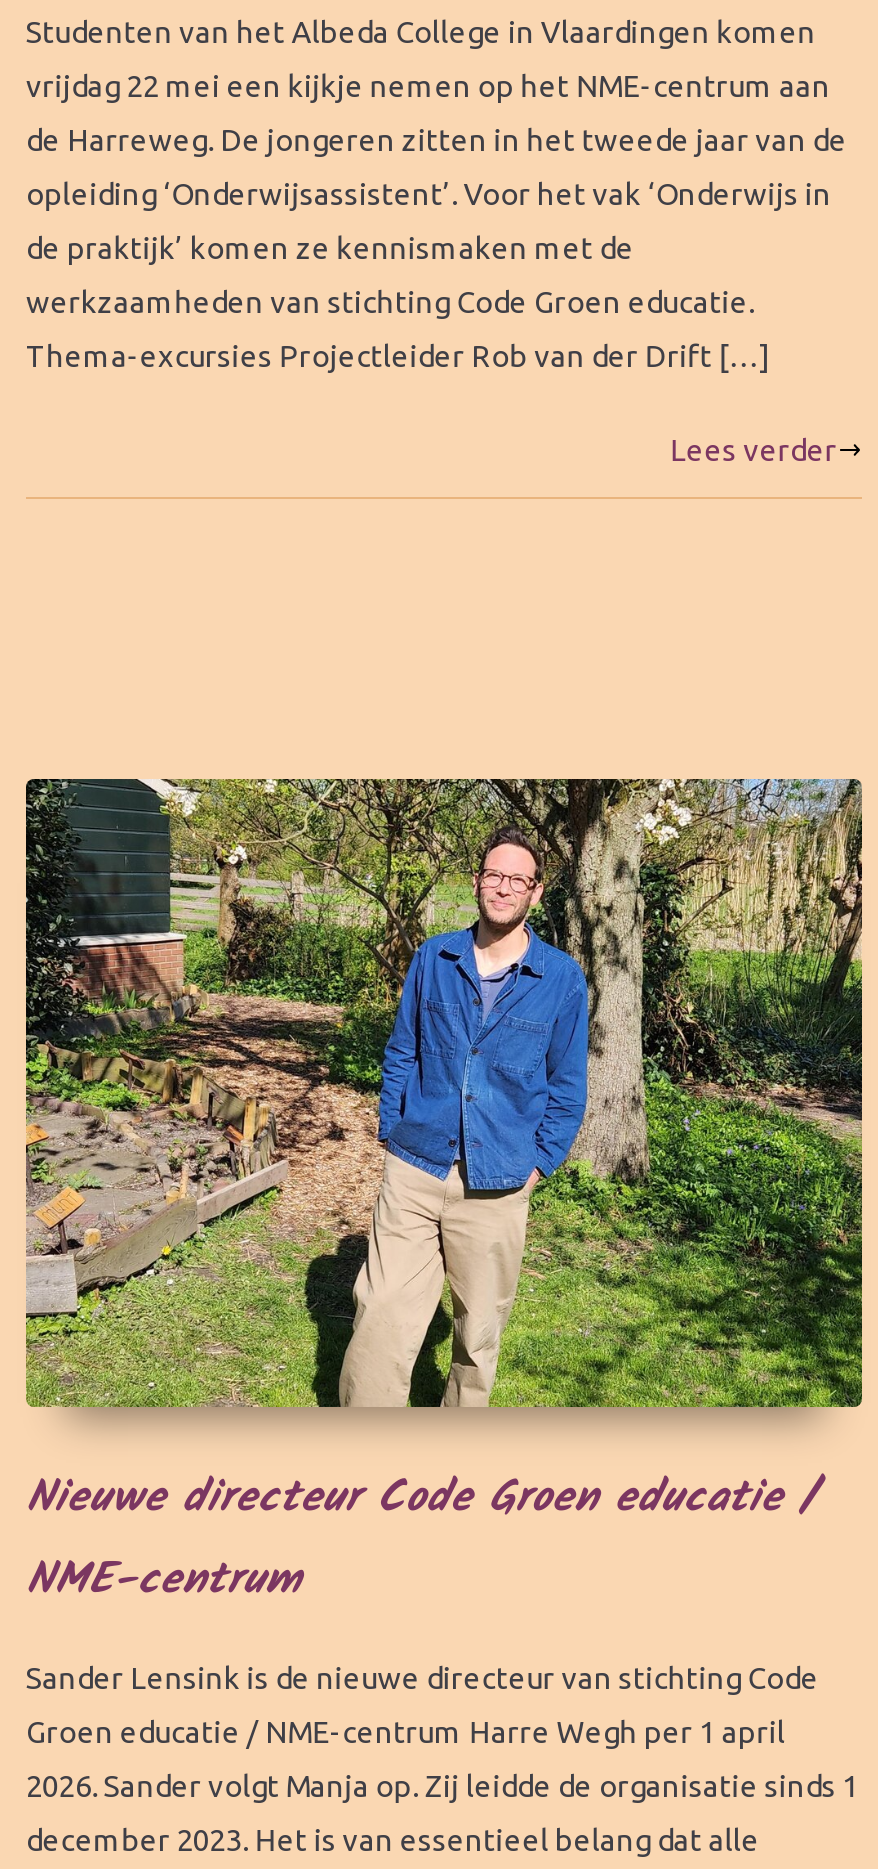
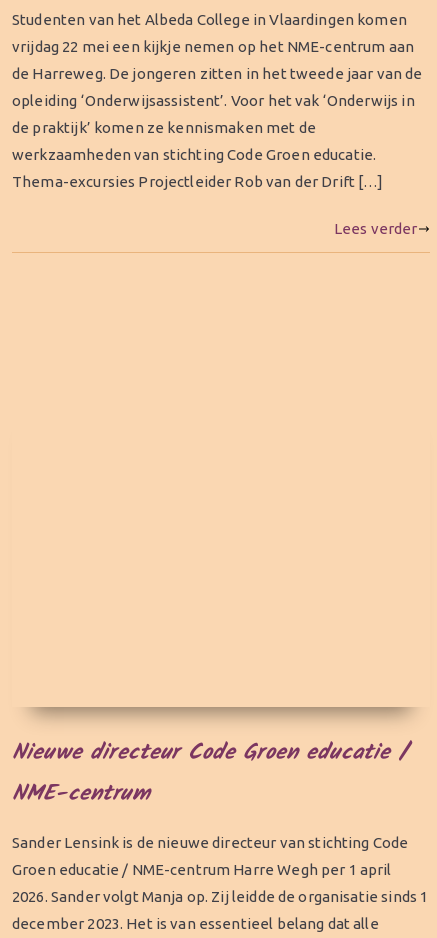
- [image]
